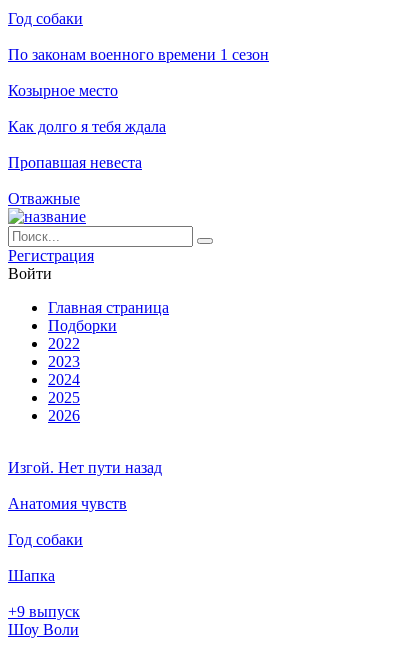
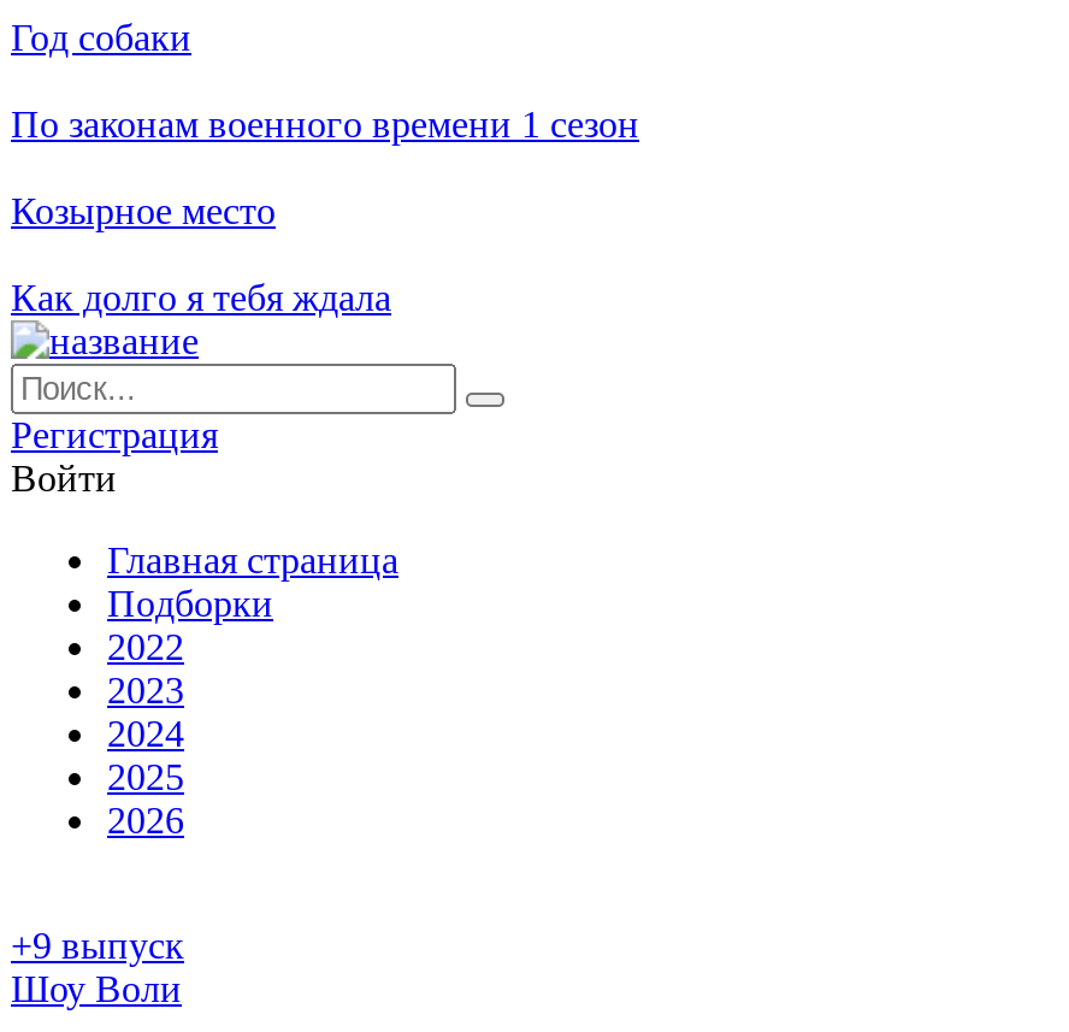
- Пропавшая невеста
- Отважные

- Изгой. Нет пути назад
- Анатомия чувств
- Год собаки
- Шапка
